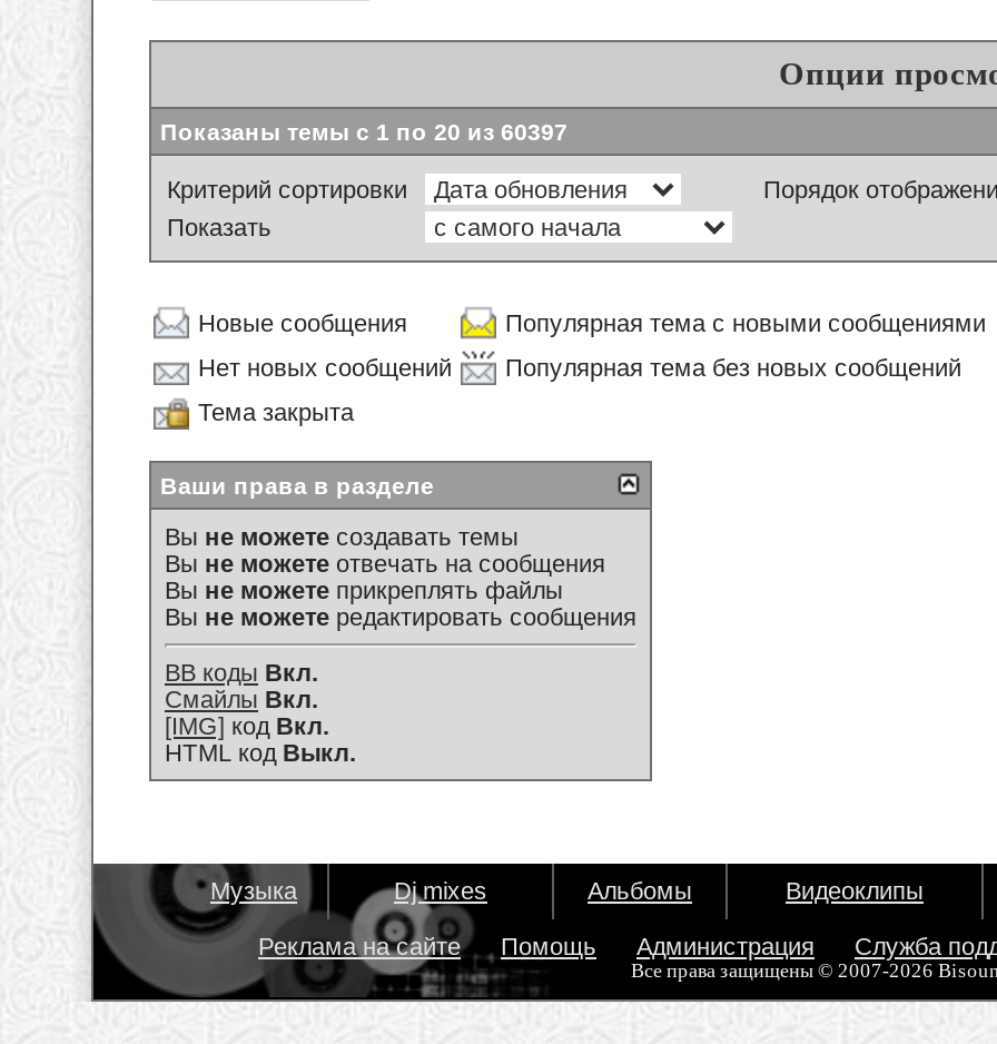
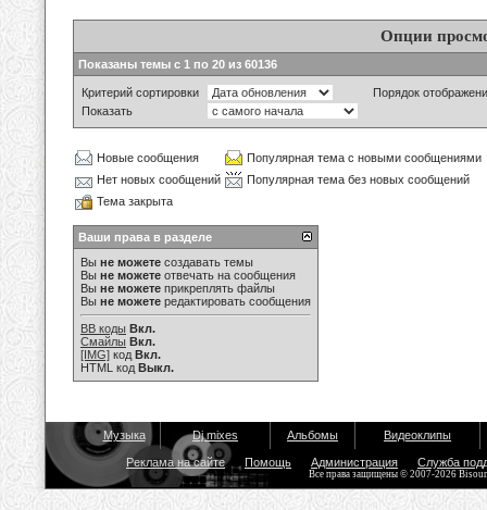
- Показаны темы с 1 по 20 из 60397
+ Показаны темы с 1 по 20 из 60136
